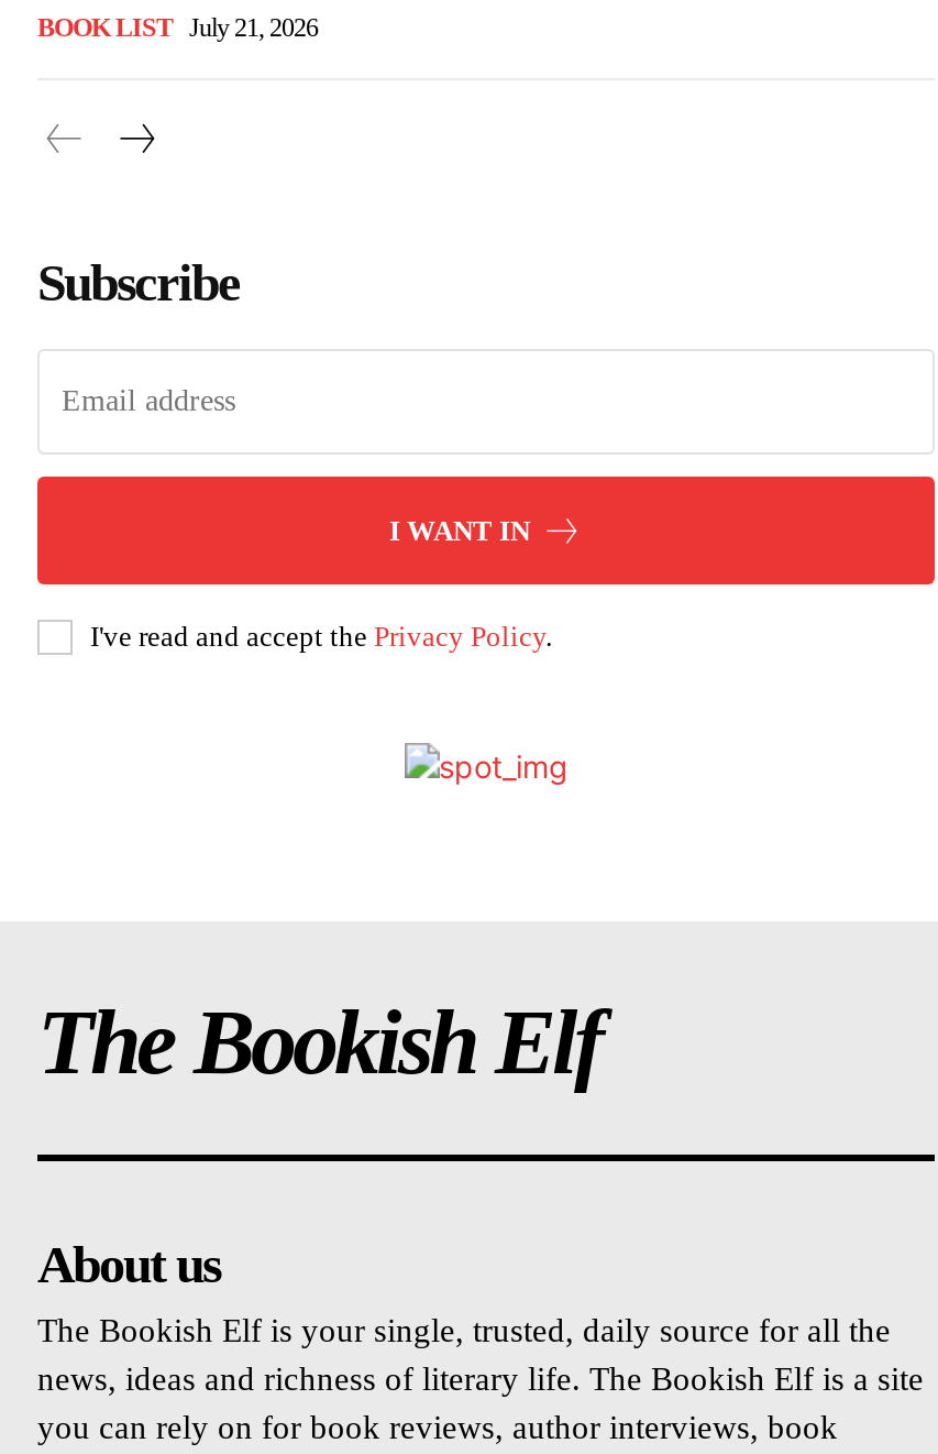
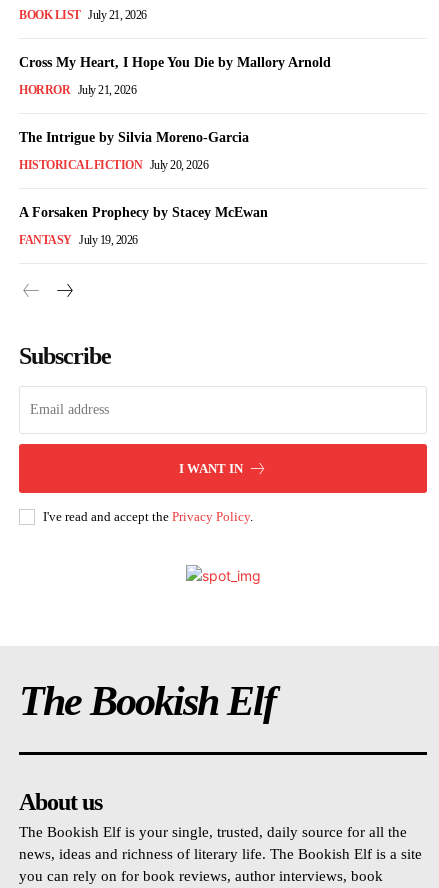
+ Cross My Heart, I Hope You Die by Mallory Arnold
+ HORROR July 21, 2026
+ The Intrigue by Silvia Moreno-Garcia
+ HISTORICAL FICTION July 20, 2026
+ A Forsaken Prophecy by Stacey McEwan
+ FANTASY July 19, 2026
